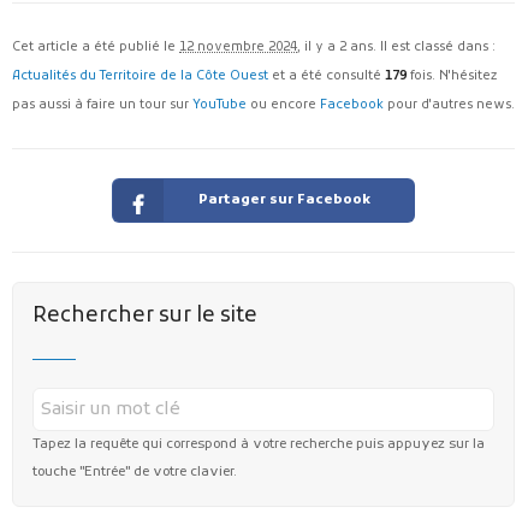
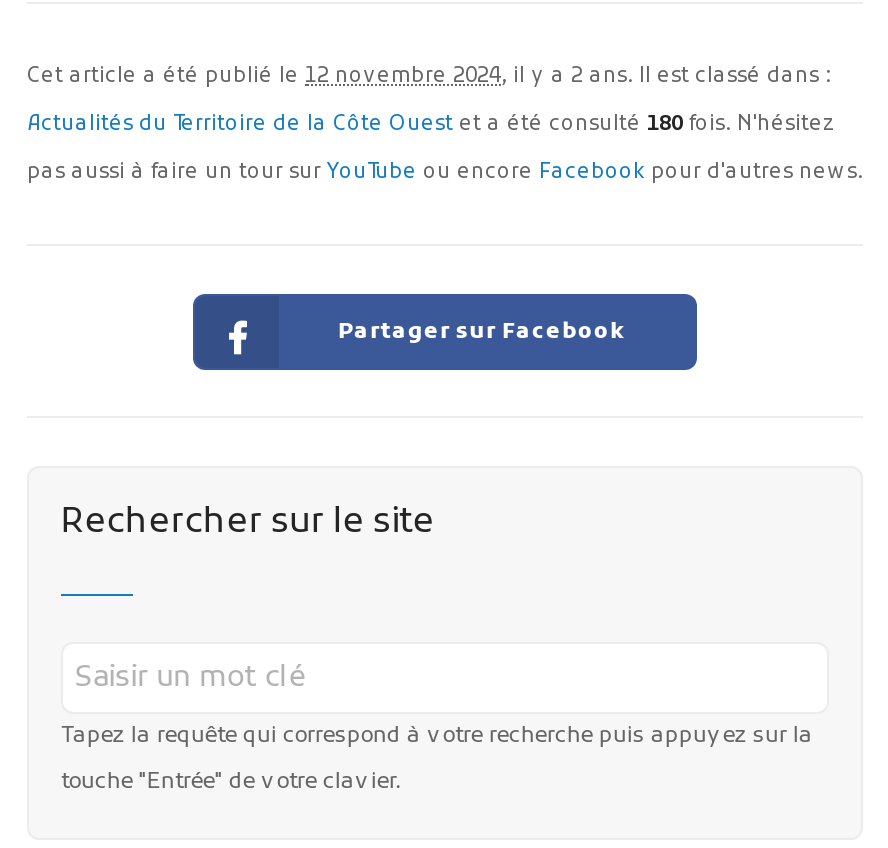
- Actualités du Territoire de la Côte Ouest et a été consulté 179 fois. N'hésitez
+ Actualités du Territoire de la Côte Ouest et a été consulté 180 fois. N'hésitez
